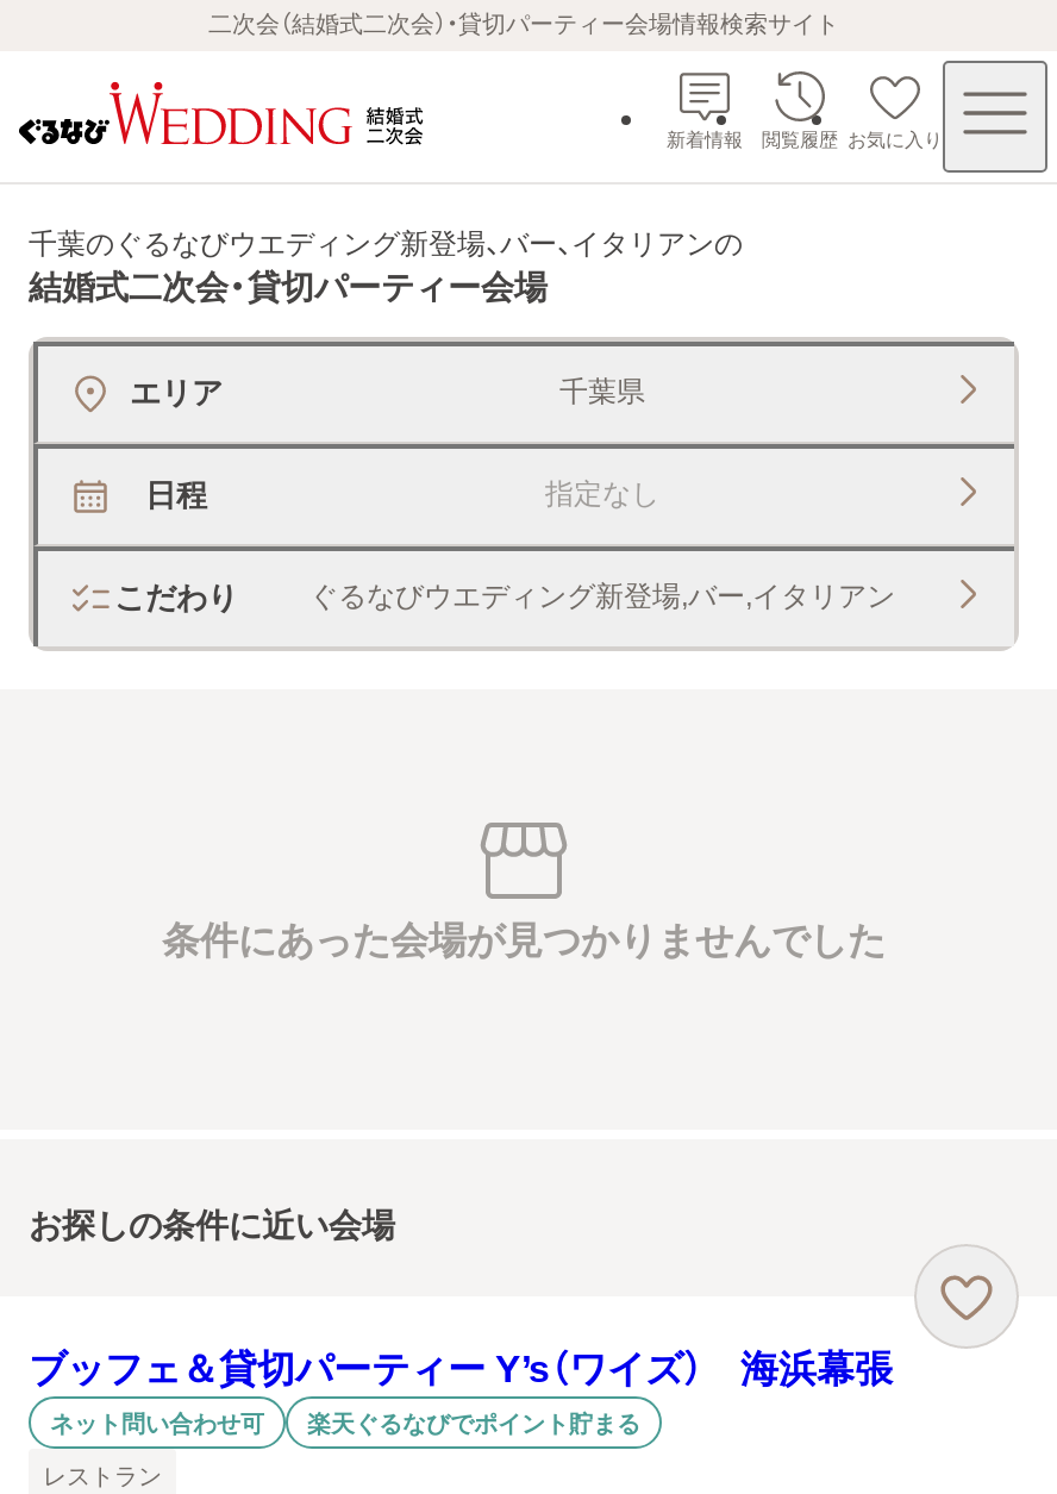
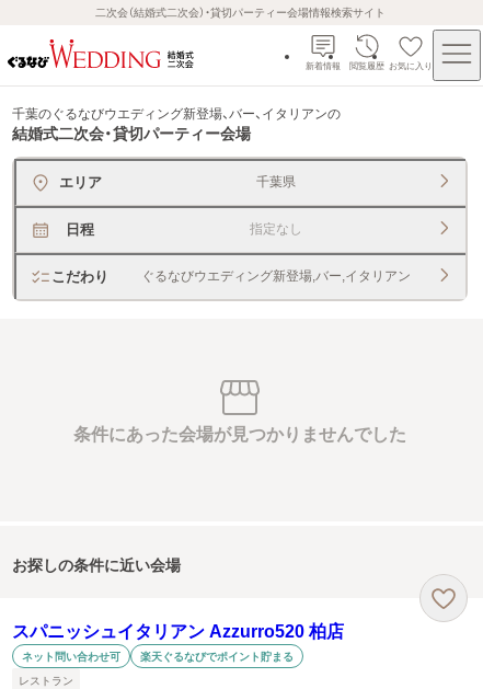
- ブッフェ＆貸切パーティー Y’s（ワイズ） 海浜幕張
+ スパニッシュイタリアン Azzurro520 柏店
